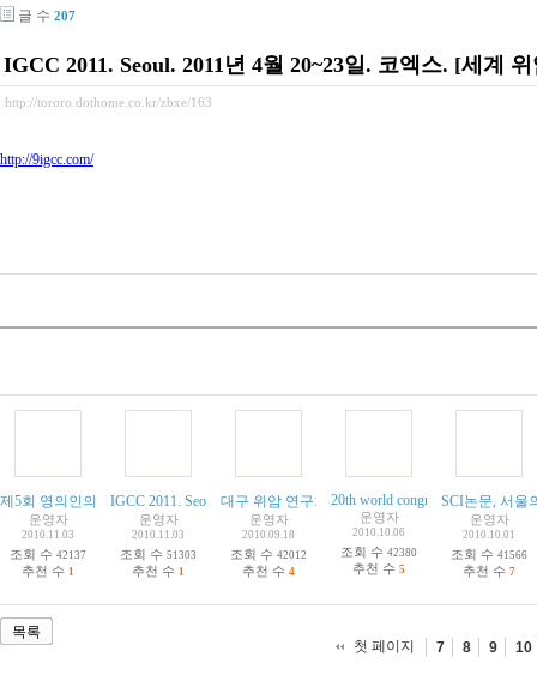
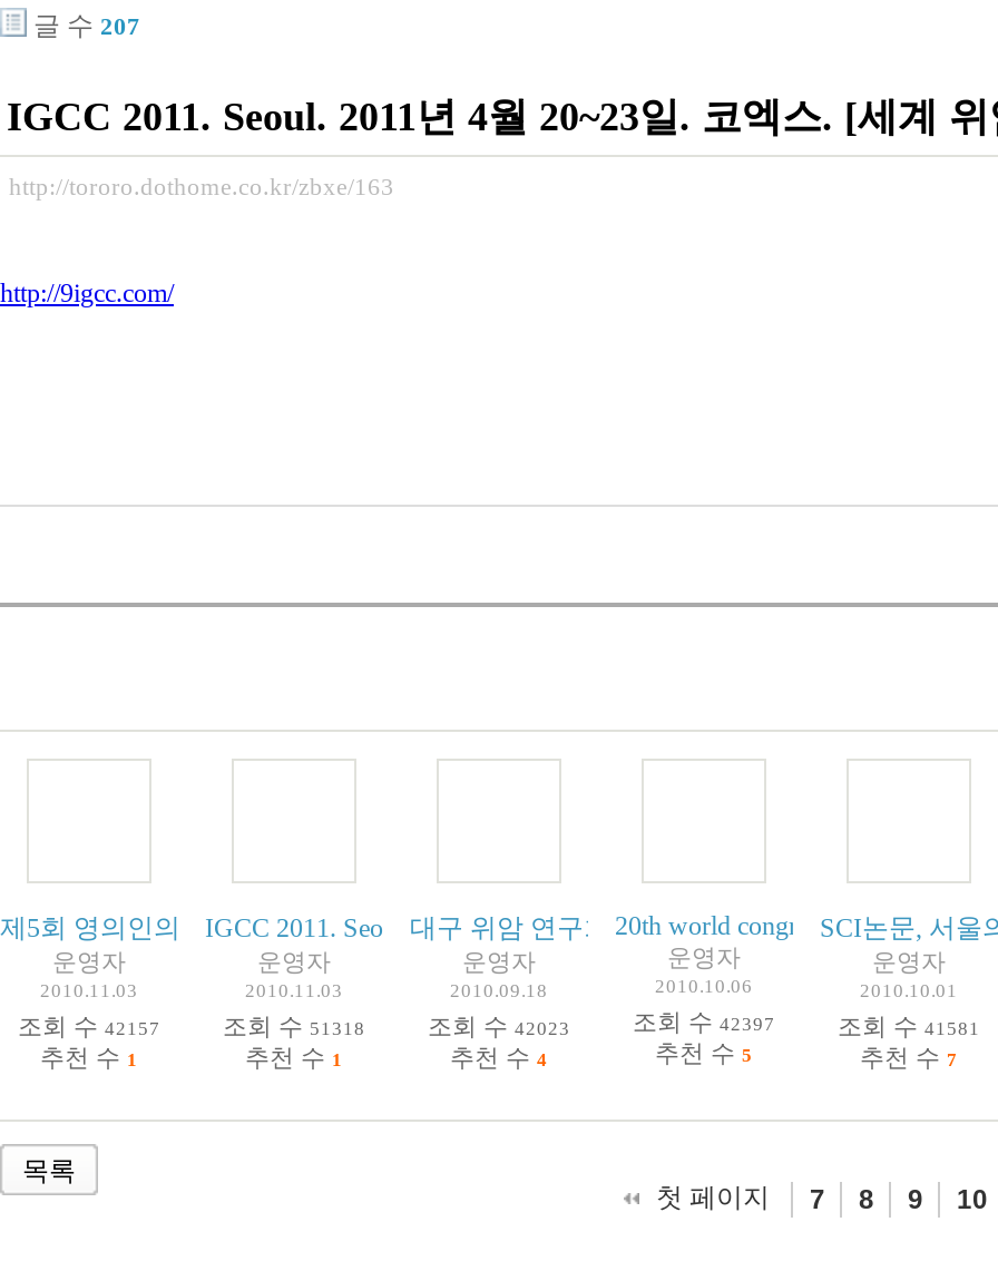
- 조회 수 42137
+ 조회 수 42157

- 조회 수 51303
+ 조회 수 51318

- 조회 수 42012
+ 조회 수 42023

- 조회 수 42380
+ 조회 수 42397

- 조회 수 41566
+ 조회 수 41581
